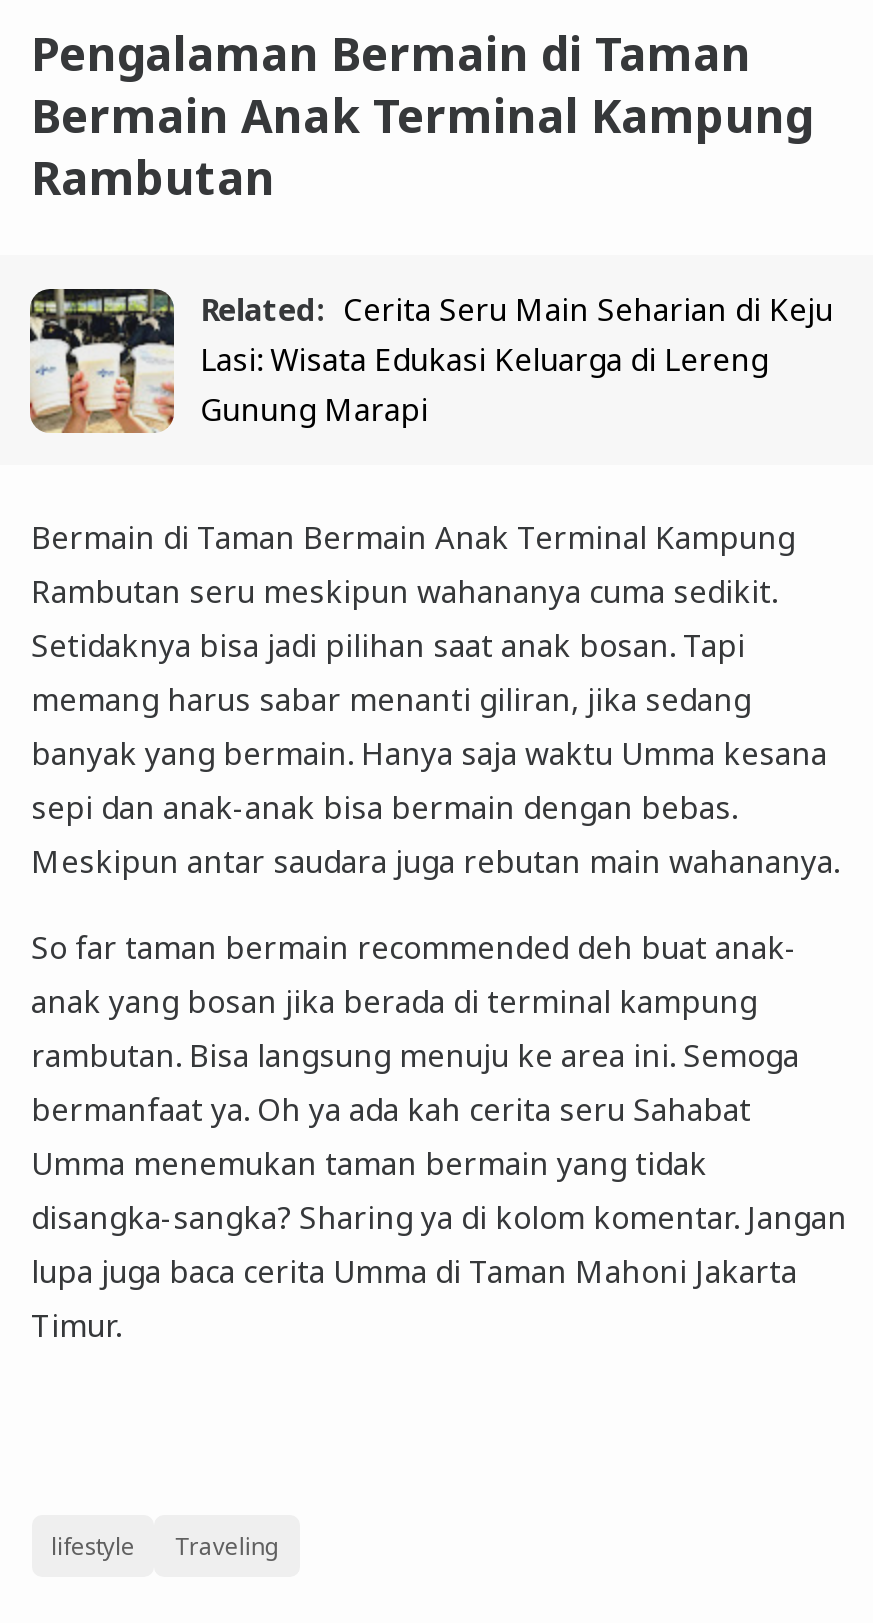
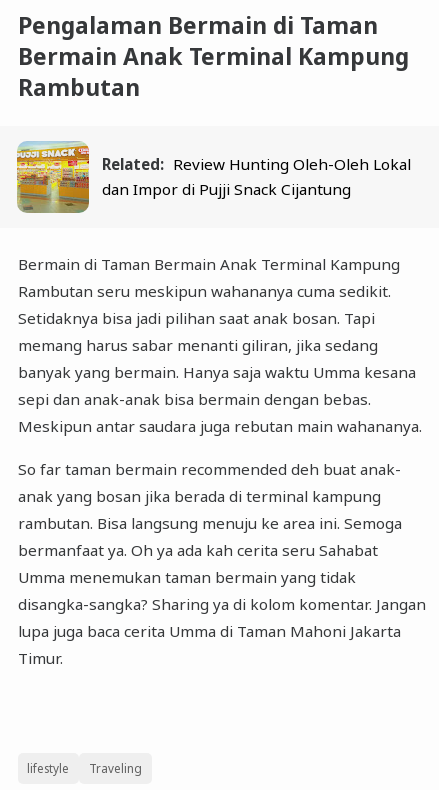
- [image]
- Related: Cerita Seru Main Seharian di Keju
- Lasi: Wisata Edukasi Keluarga di Lereng
- Gunung Marapi
+ [image]
+ Related: Review Hunting Oleh-Oleh Lokal
+ dan Impor di Pujji Snack Cijantung
